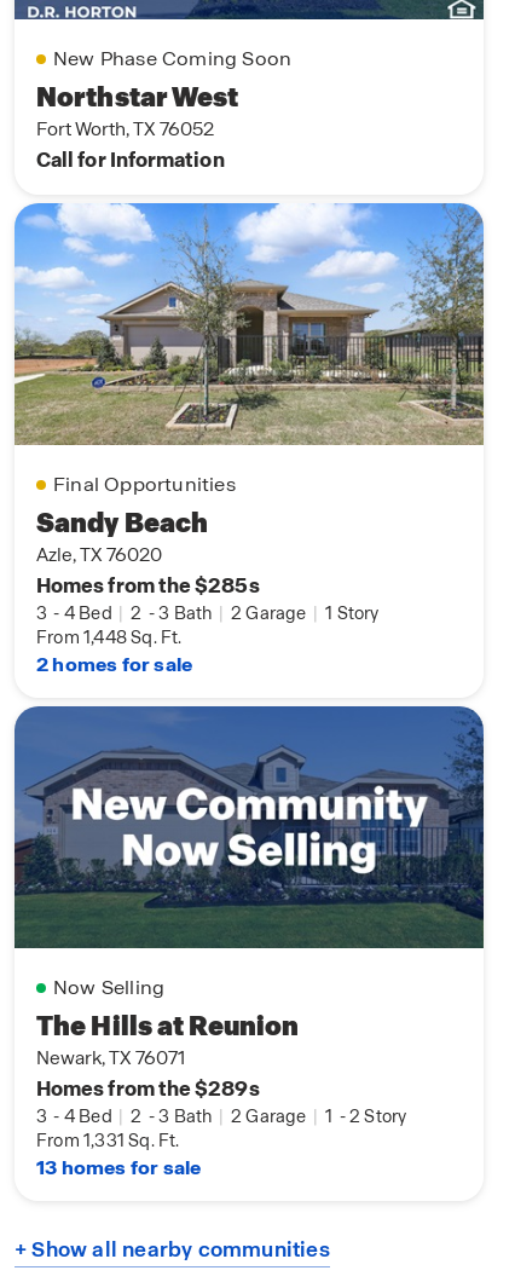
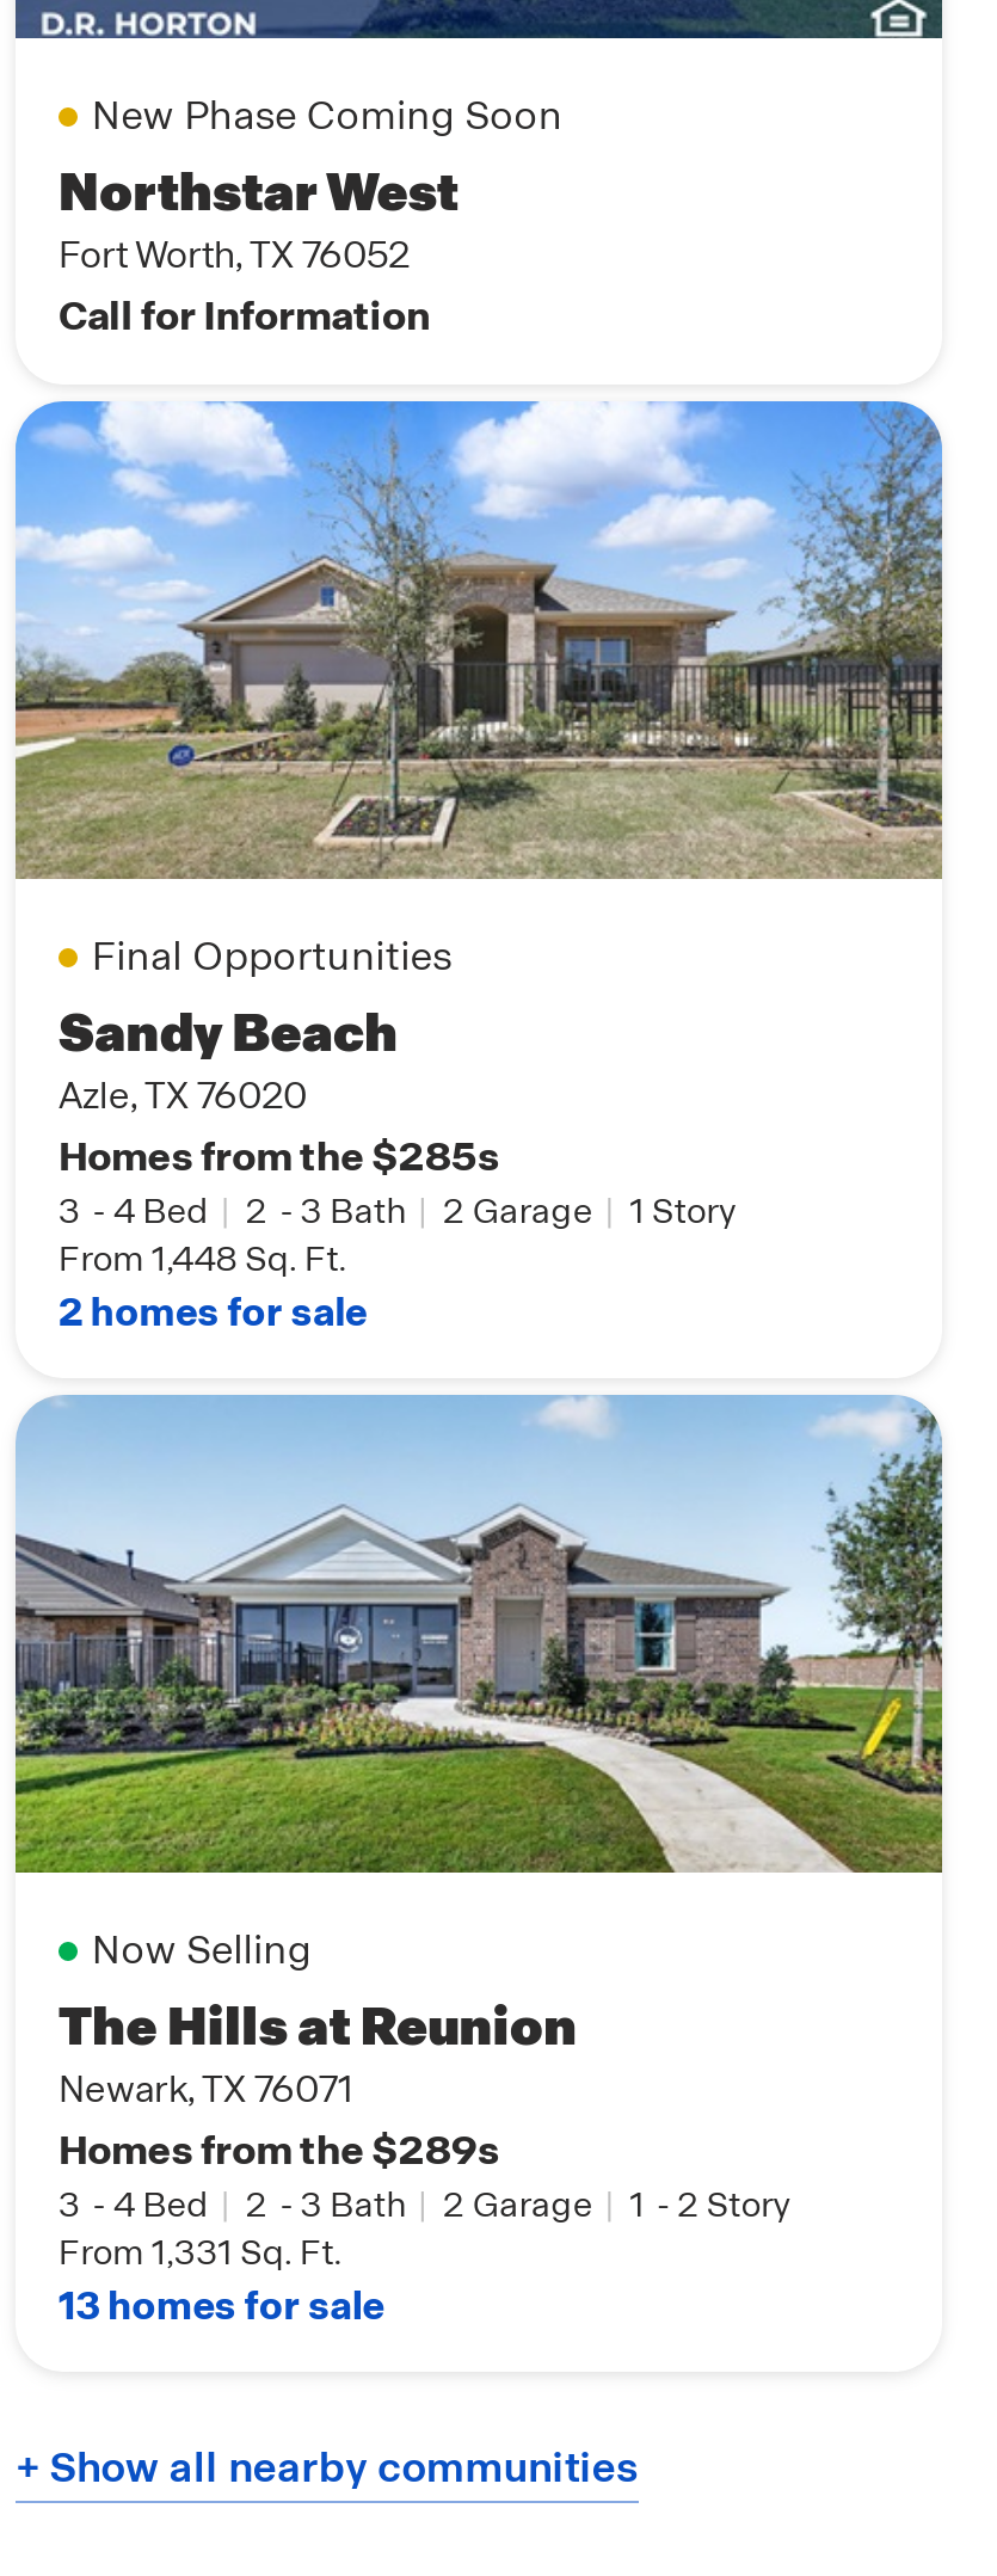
- [image]
+ [image]
